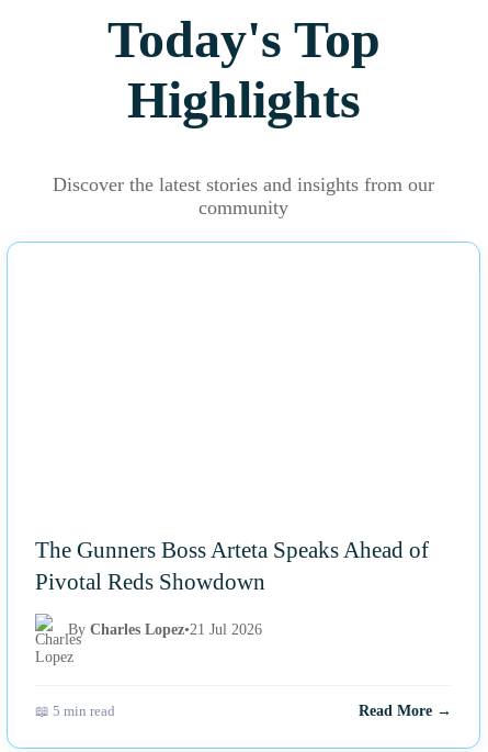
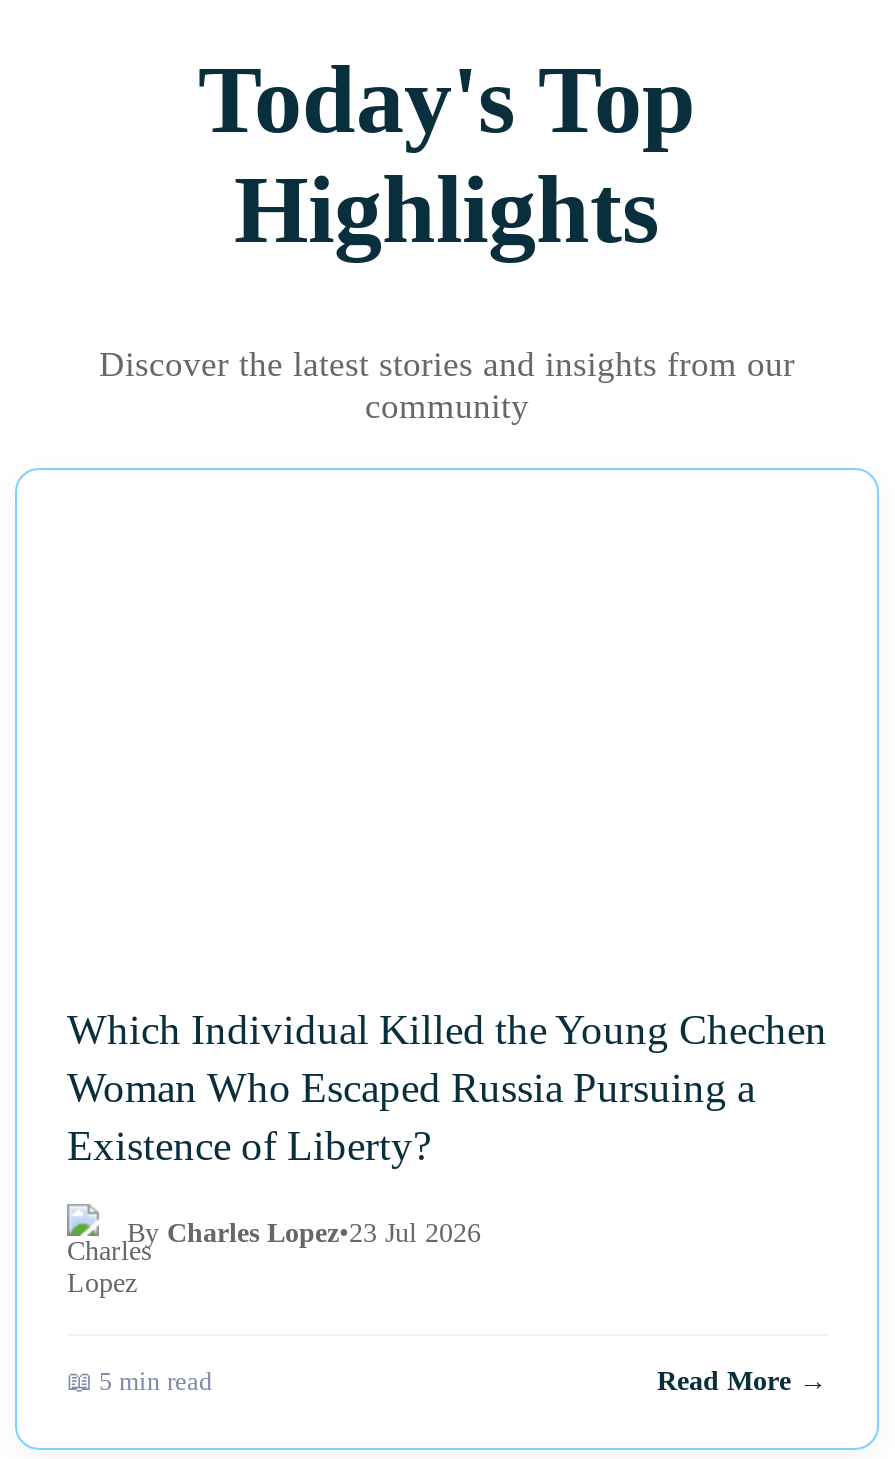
- The Gunners Boss Arteta Speaks Ahead of
- Pivotal Reds Showdown
+ Which Individual Killed the Young Chechen
+ Woman Who Escaped Russia Pursuing a
+ Existence of Liberty?

- By Charles Lopez•21 Jul 2026
+ By Charles Lopez•23 Jul 2026
